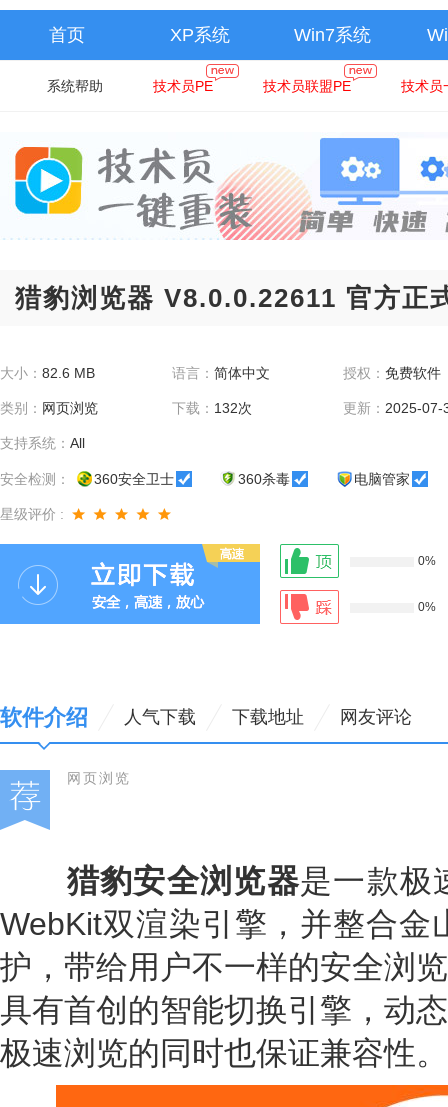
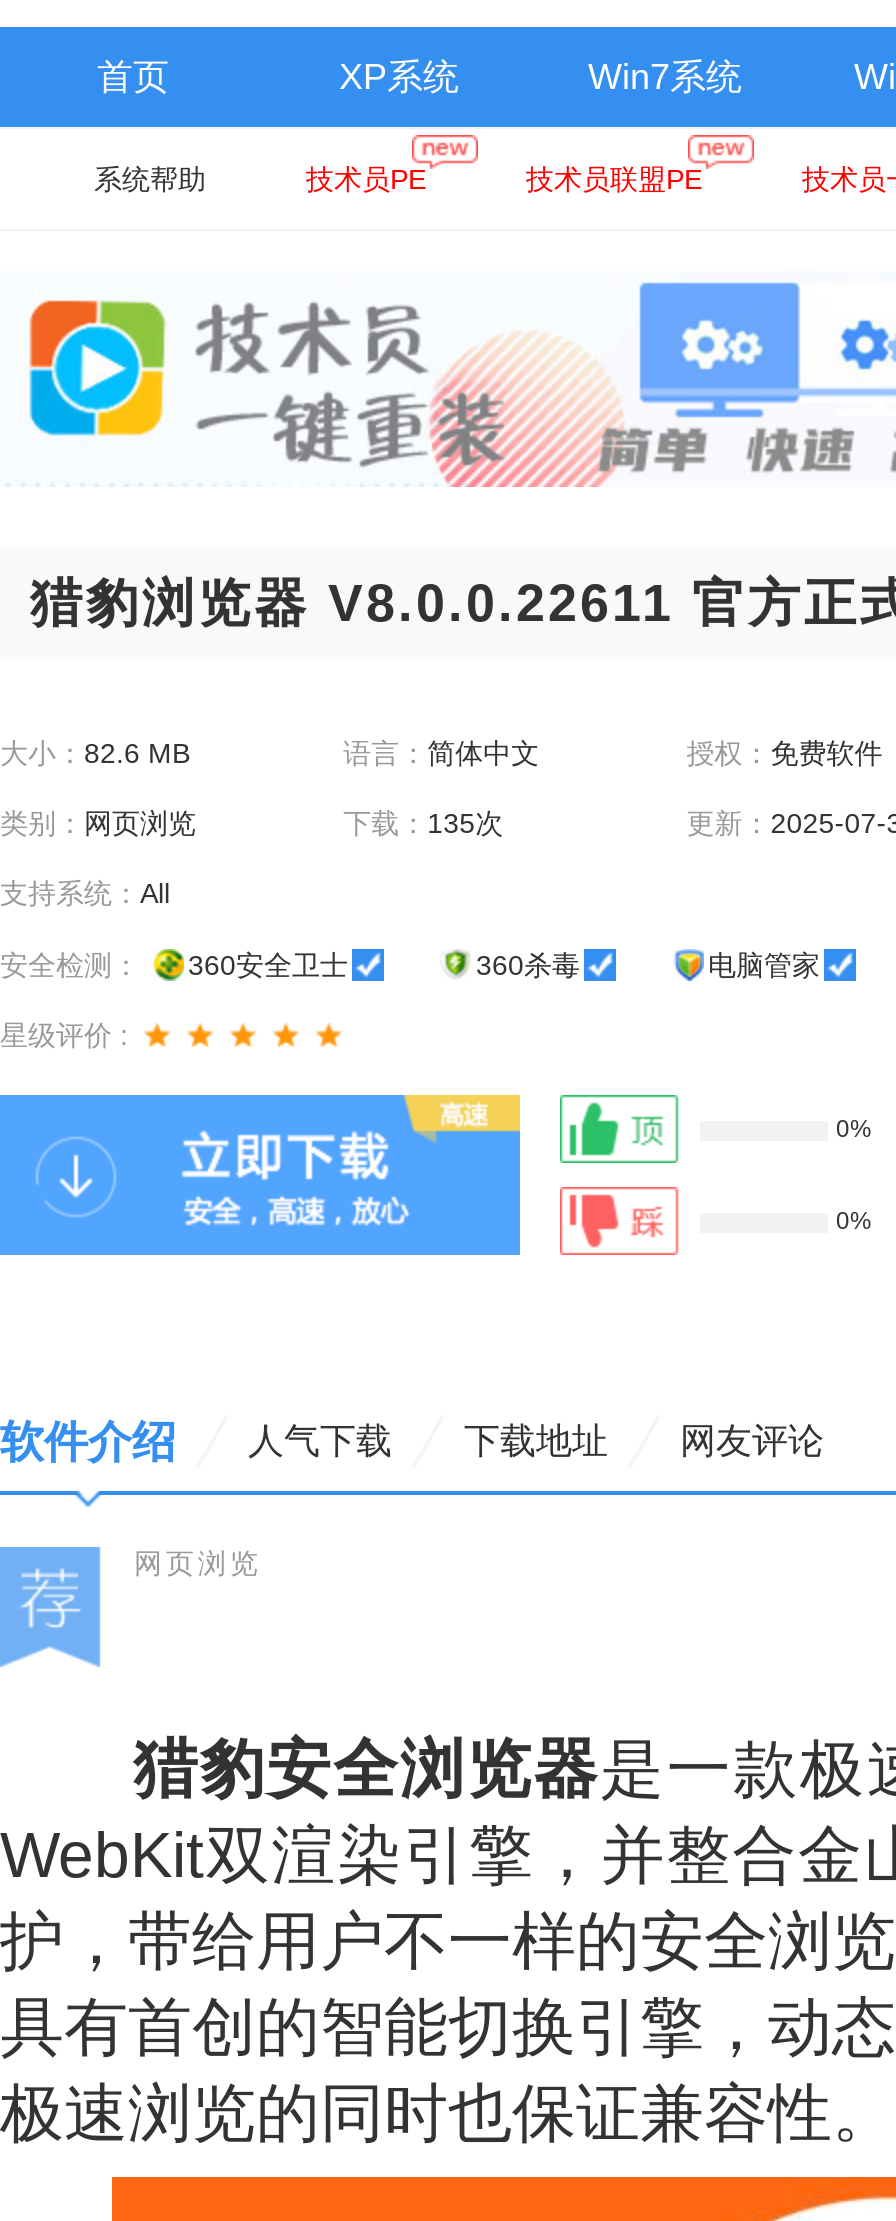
- 下载：132次
+ 下载：135次
